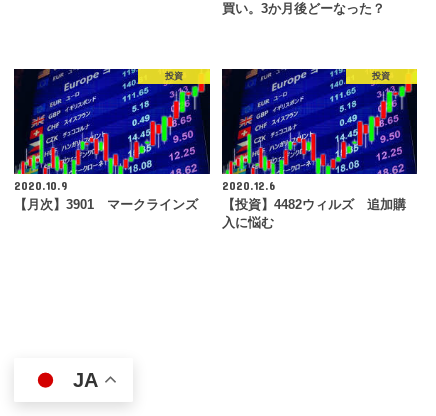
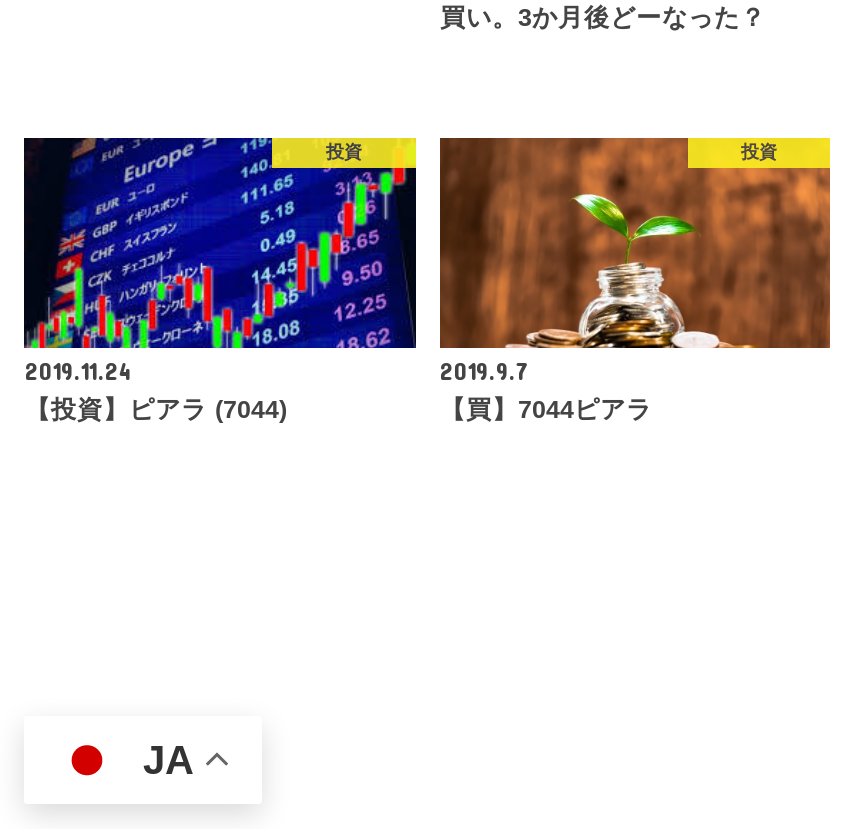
- [image]
- 2020.12.6
- 【投資】4482ウィルズ 追加購
- 入に悩む
+ [image]
+ 2019.9.7
+ 【買】7044ピアラ

- 2020.10.9
- 【月次】3901 マークラインズ
+ 2019.11.24
+ 【投資】ピアラ (7044)
